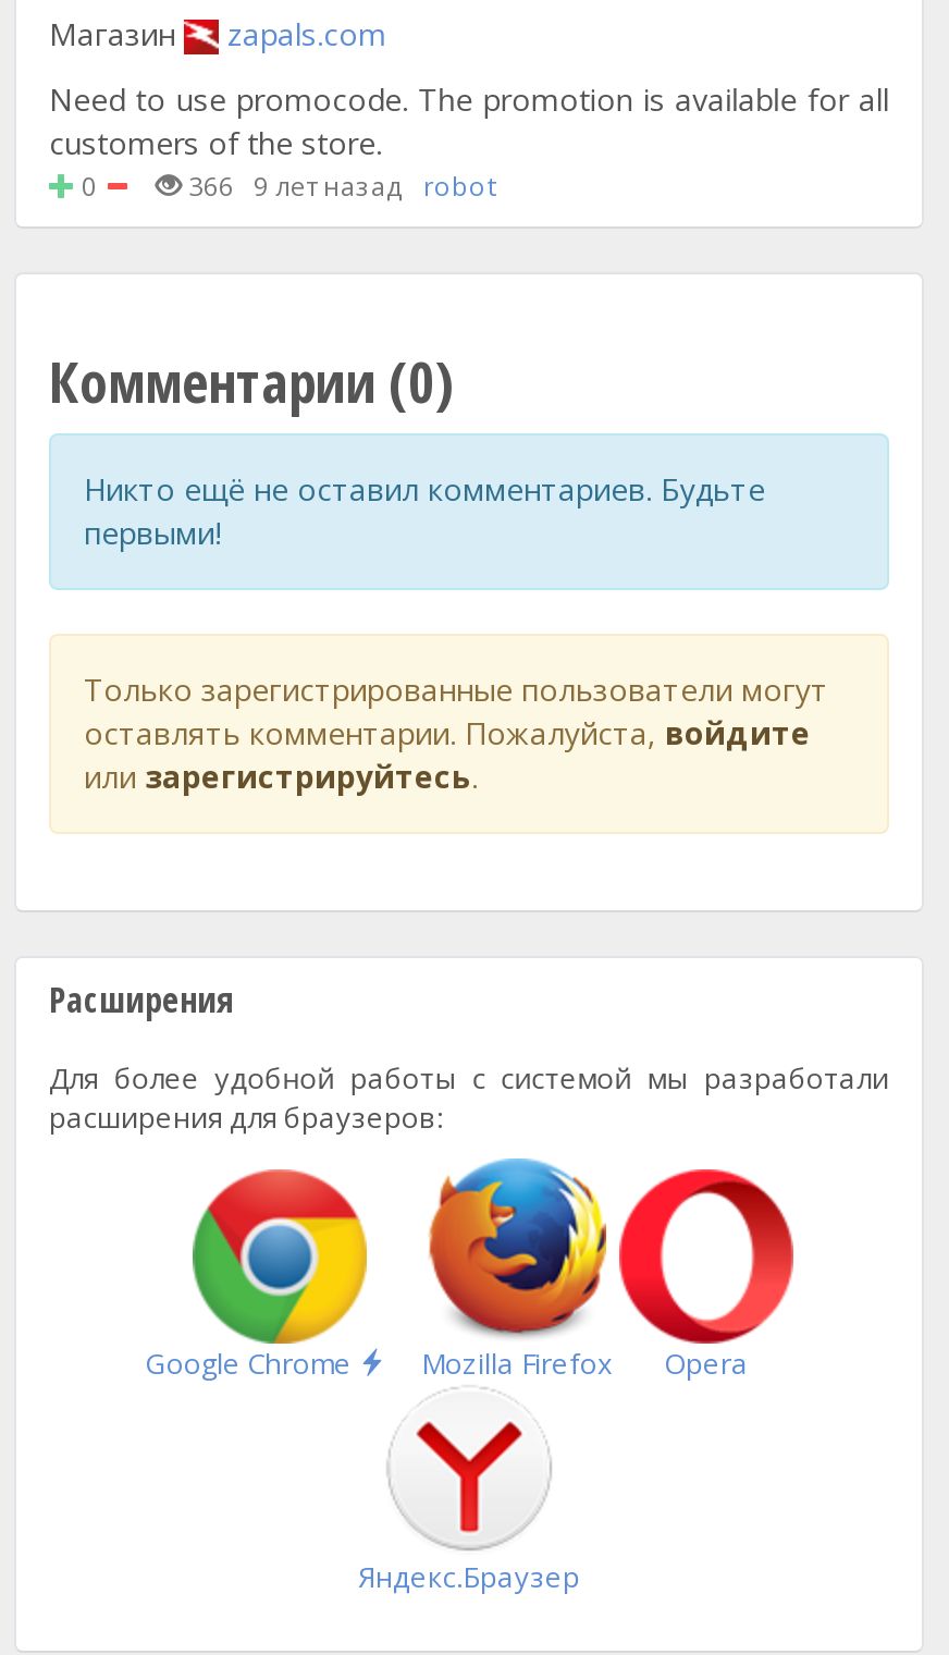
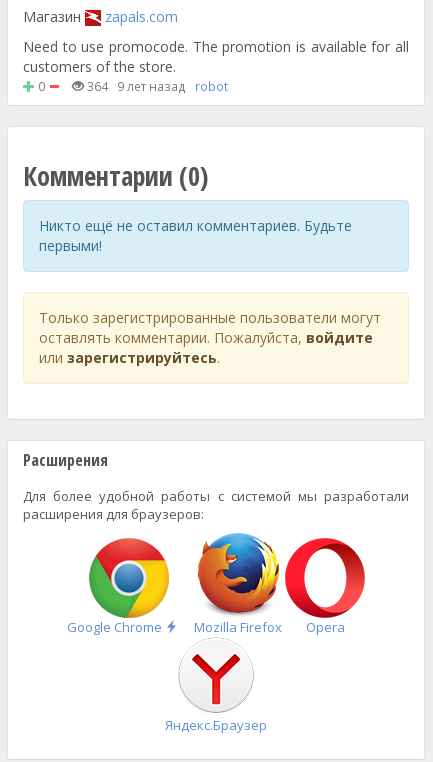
- 366 9 лет назад robot
+ 364 9 лет назад robot
